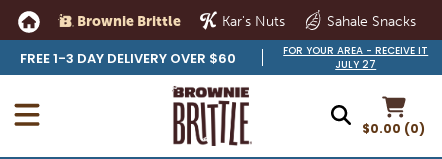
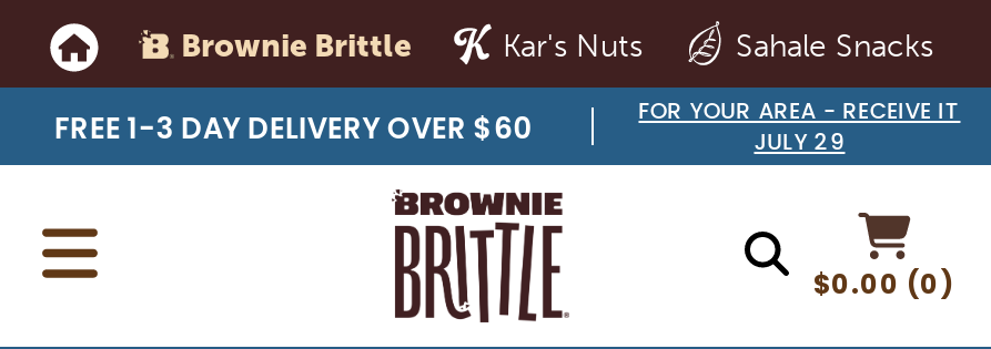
- JULY 27
+ JULY 29
